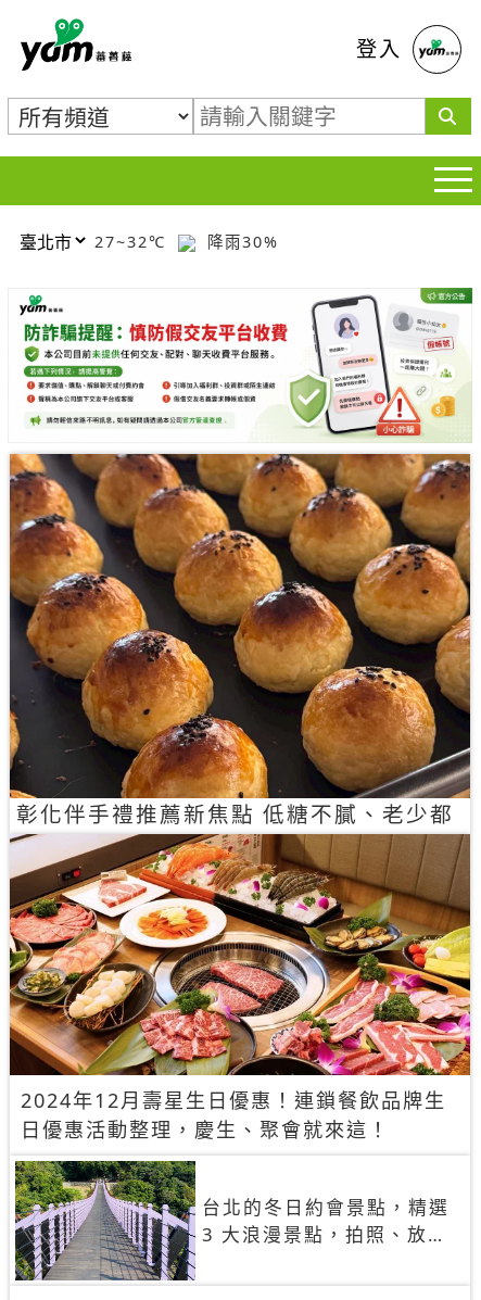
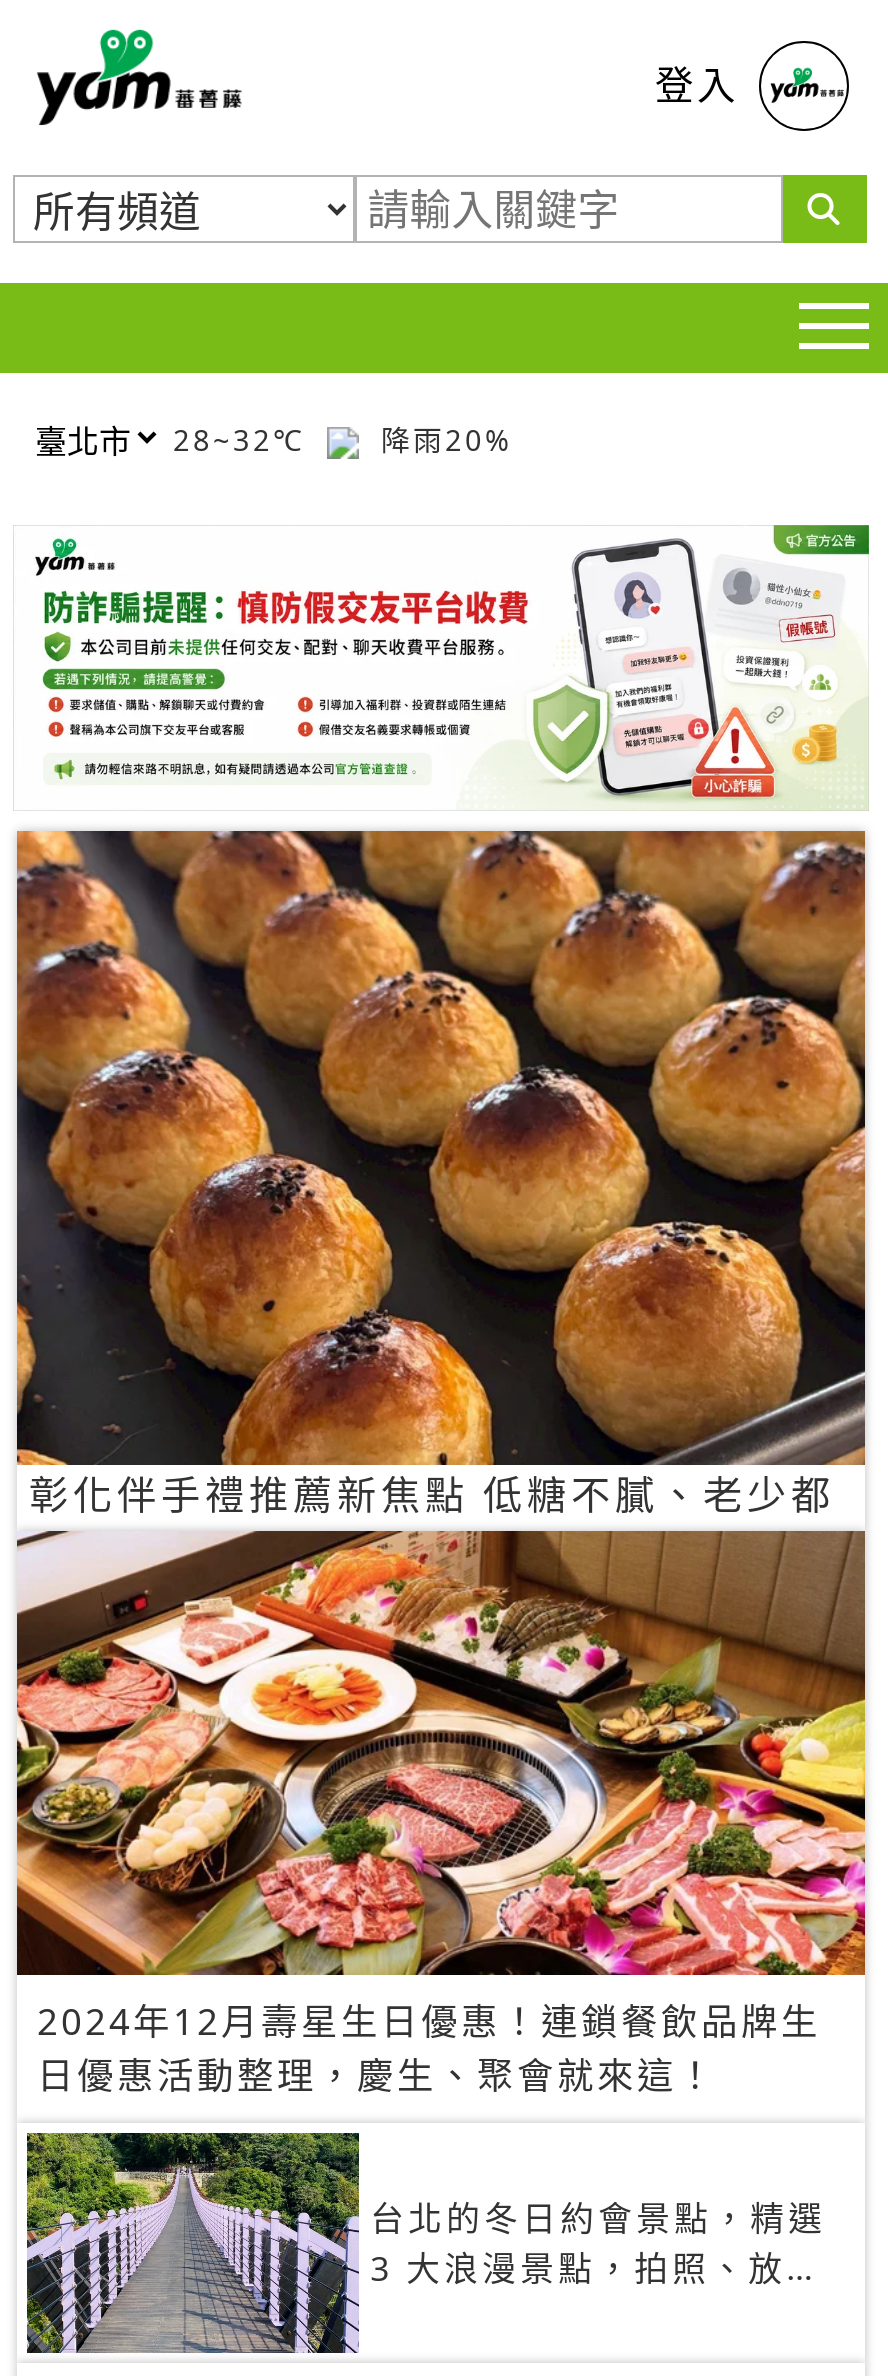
- 27~32℃
+ 28~32℃

- 降雨30%
+ 降雨20%
